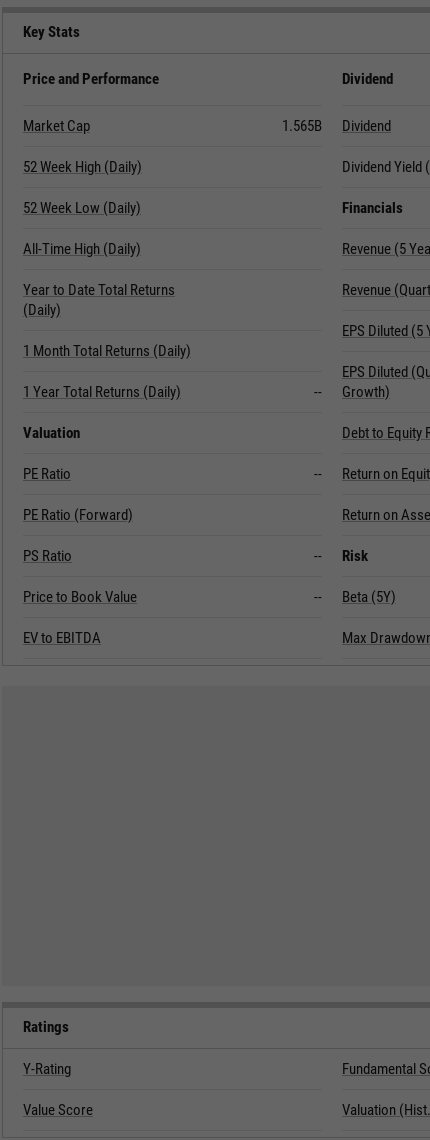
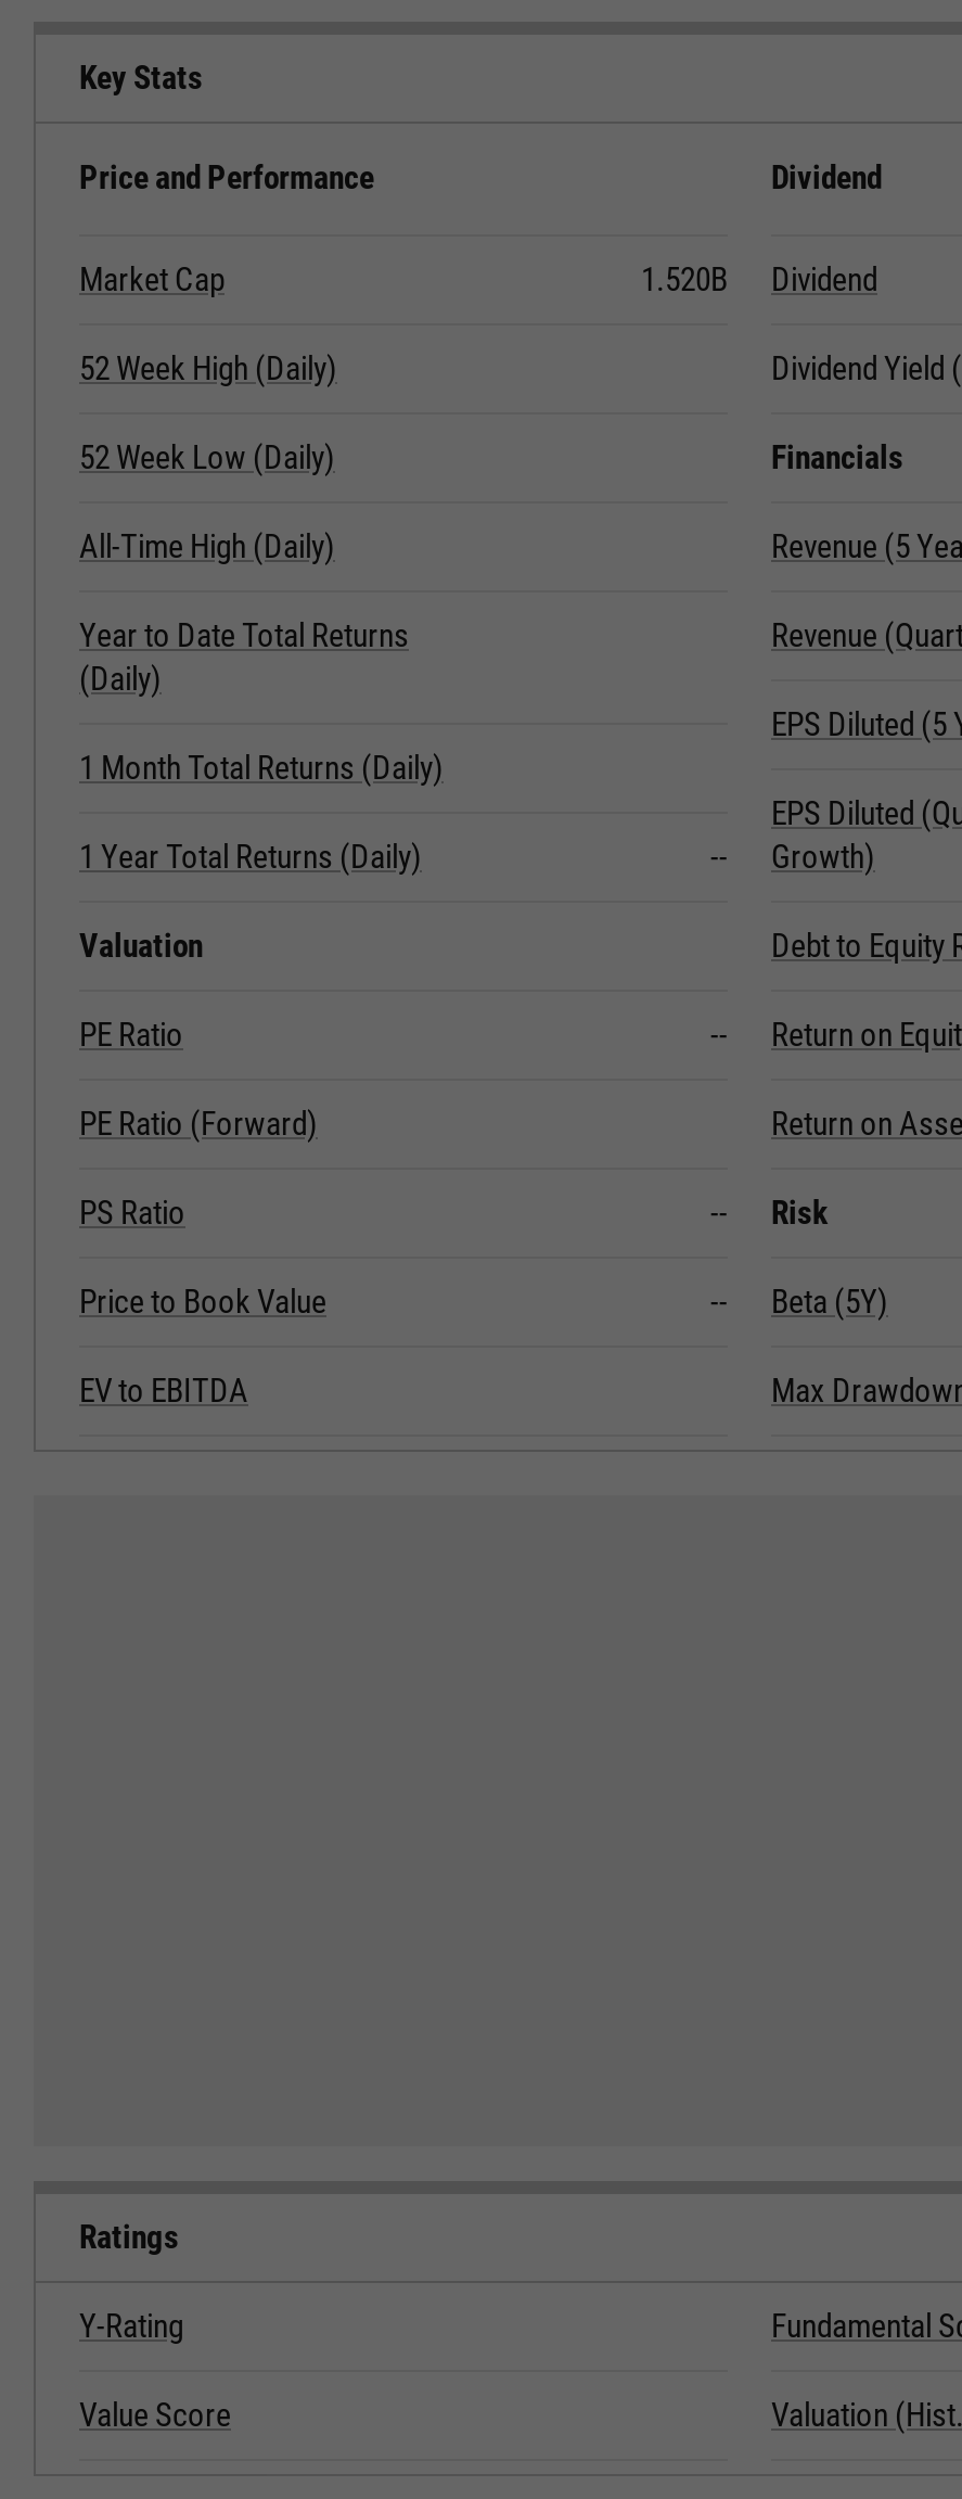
- 1.565B Dividend
+ 1.520B Dividend
